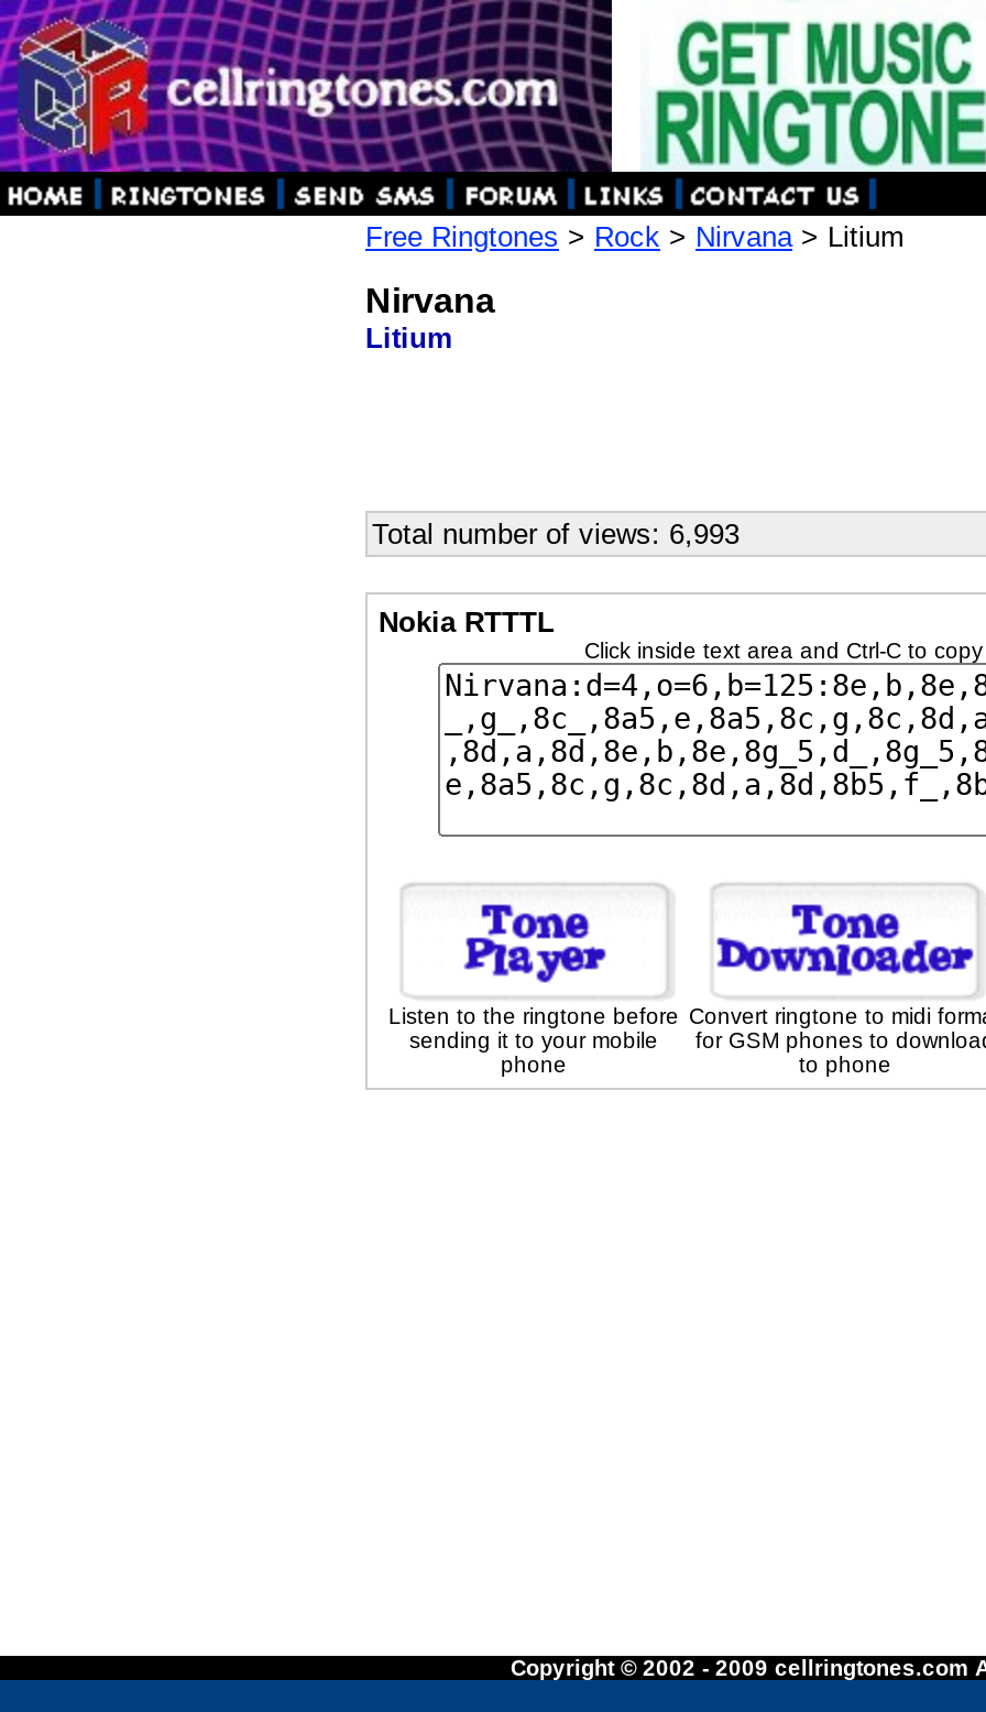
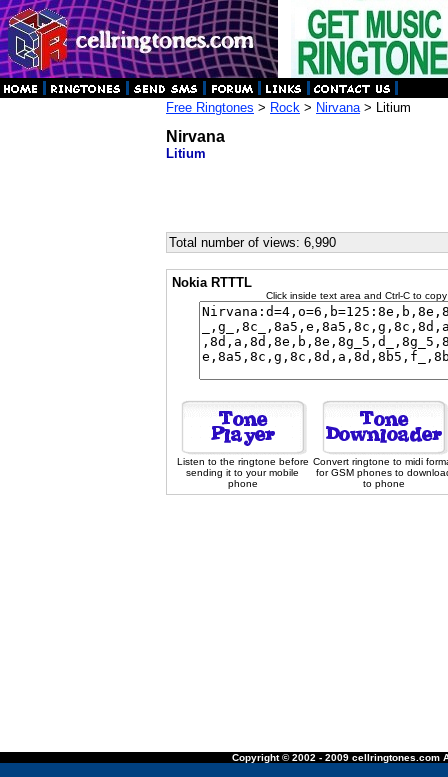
- Total number of views: 6,993
+ Total number of views: 6,990
